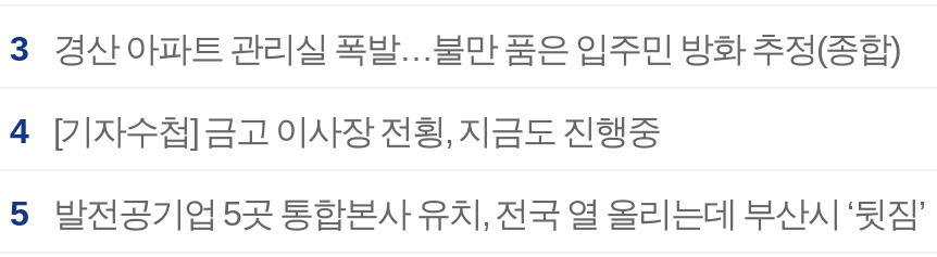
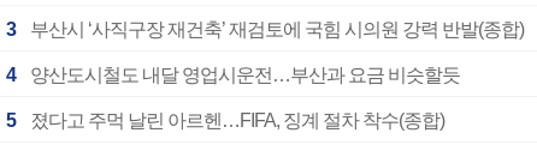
- 경산 아파트 관리실 폭발…불만 품은 입주민 방화 추정(종합)
+ 부산시 ‘사직구장 재건축’ 재검토에 국힘 시의원 강력 반발(종합)

- [기자수첩] 금고 이사장 전횡, 지금도 진행중
+ 양산도시철도 내달 영업시운전…부산과 요금 비슷할듯

- 발전공기업 5곳 통합본사 유치, 전국 열 올리는데 부산시 ‘뒷짐’
+ 졌다고 주먹 날린 아르헨…FIFA, 징계 절차 착수(종합)
